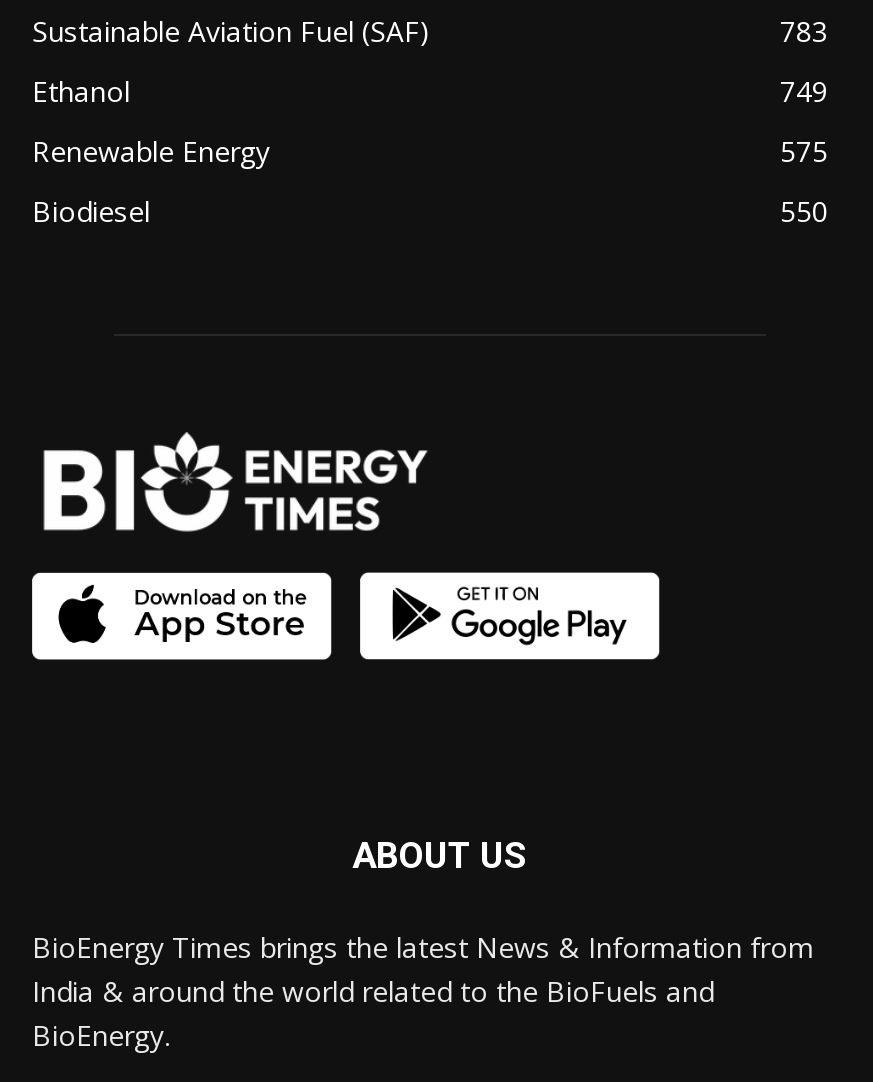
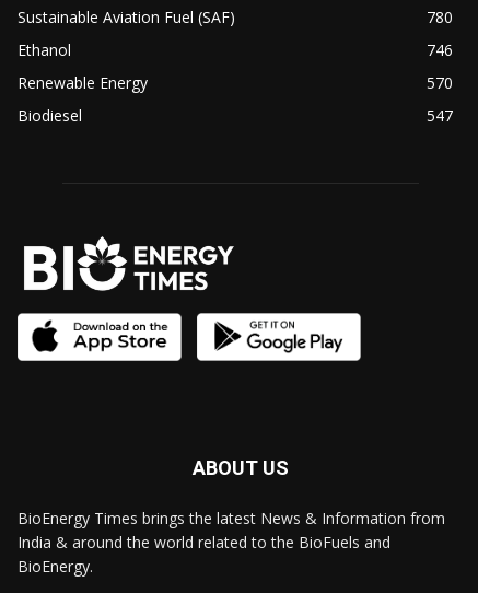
- 783
+ 780

- 749
+ 746

- 575
+ 570

- 550
+ 547
